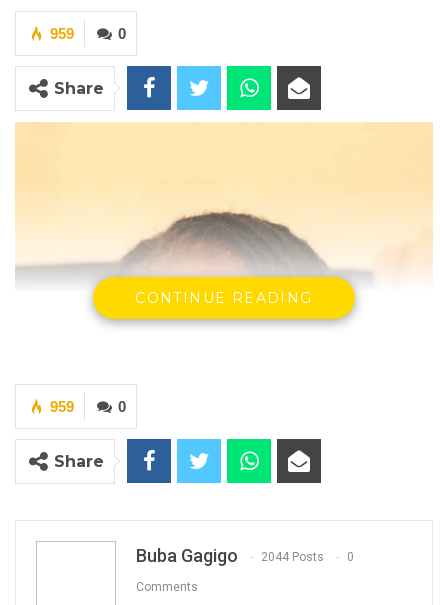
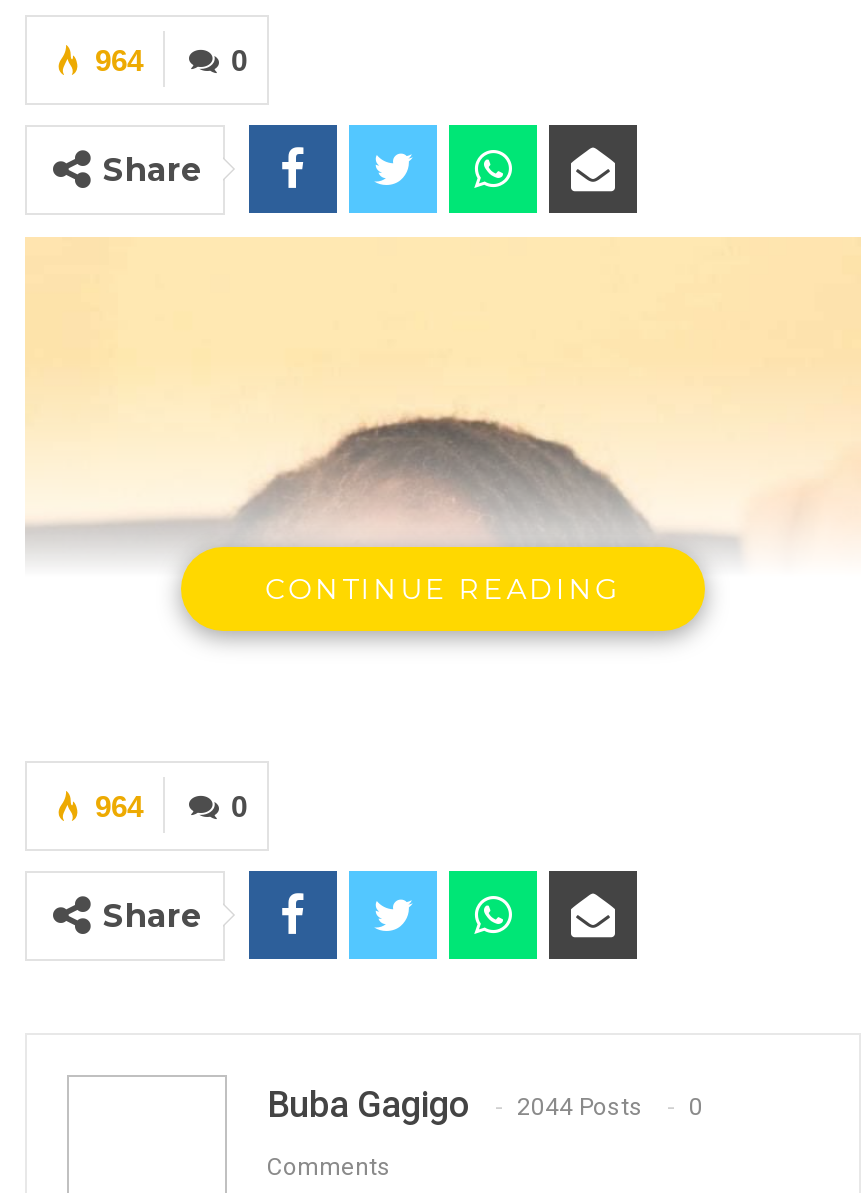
- 959
+ 964

- 959
+ 964
